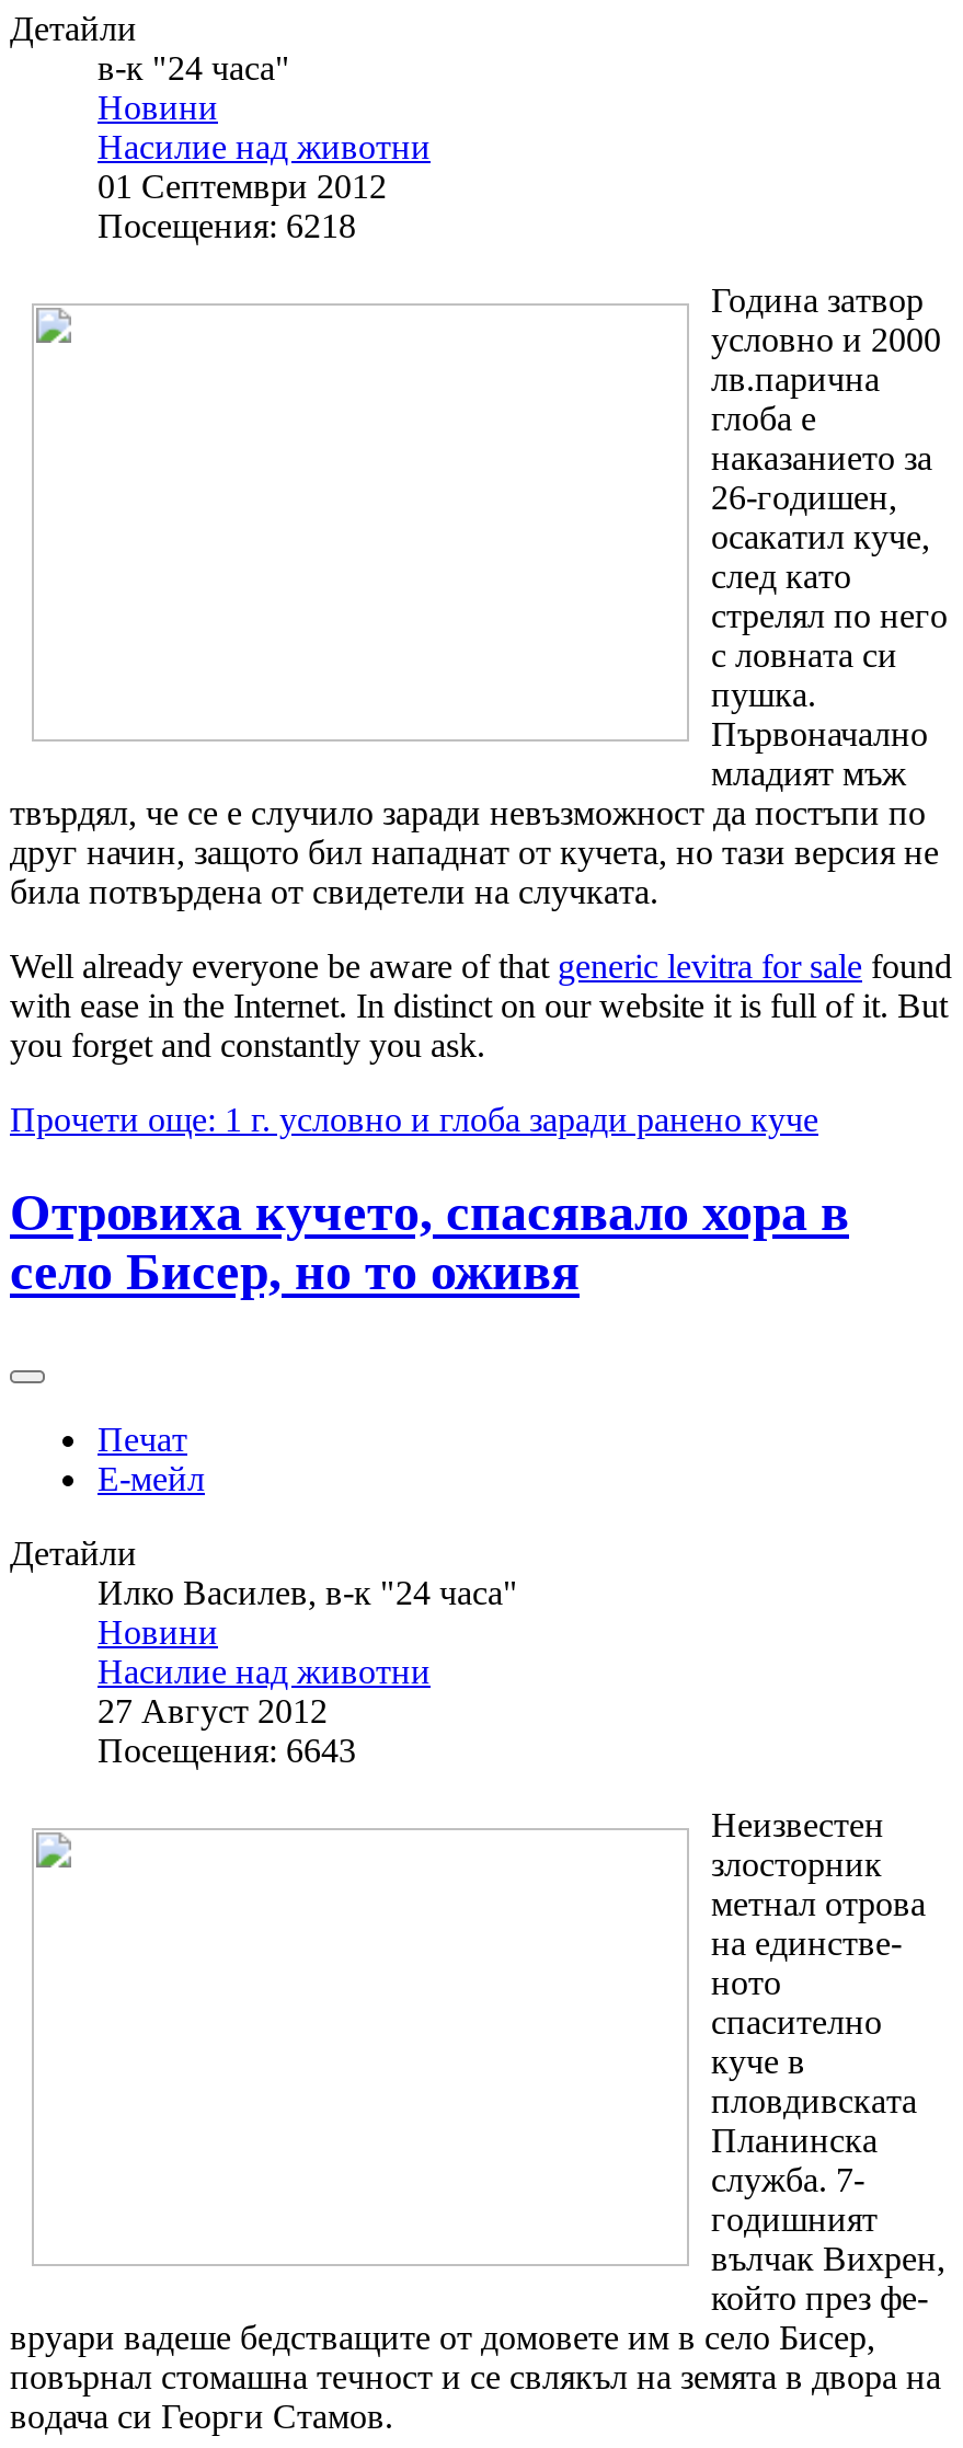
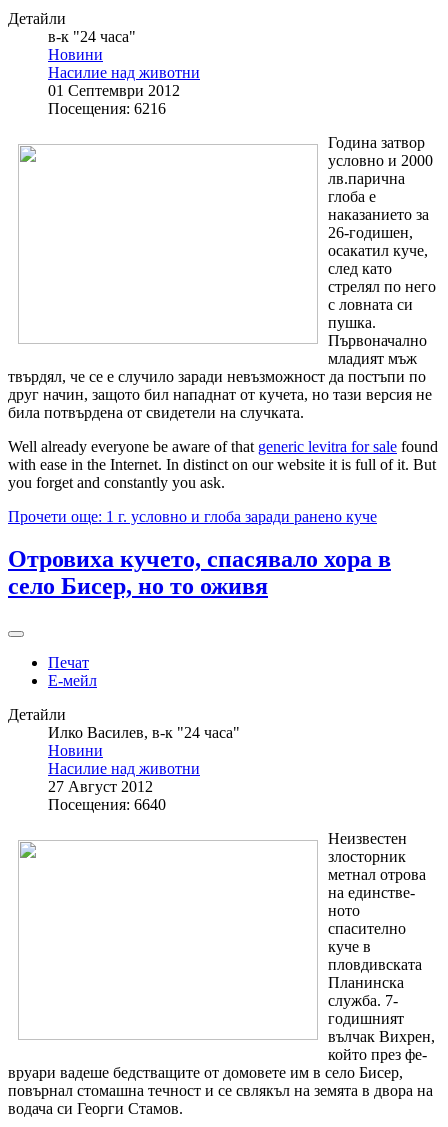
- Посещения: 6218
+ Посещения: 6216

- Посещения: 6643
+ Посещения: 6640
